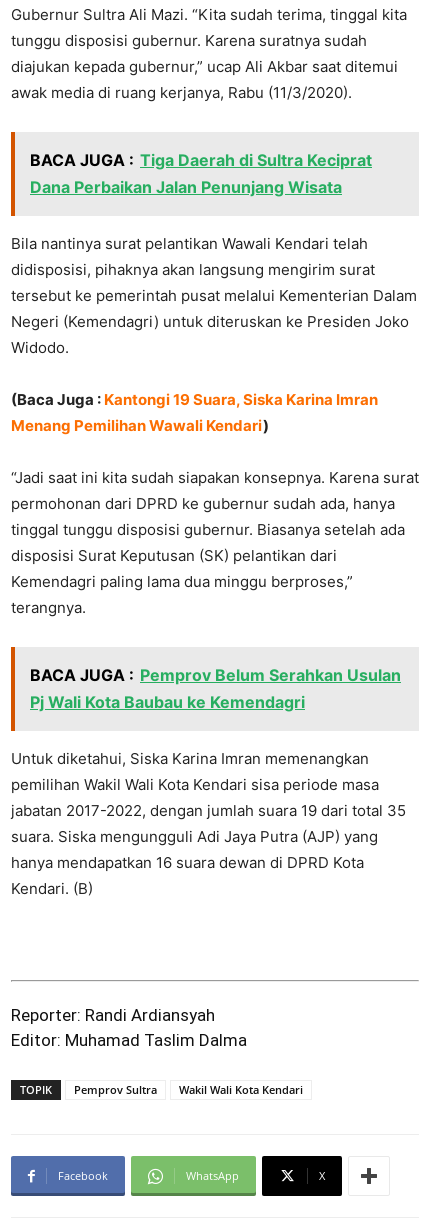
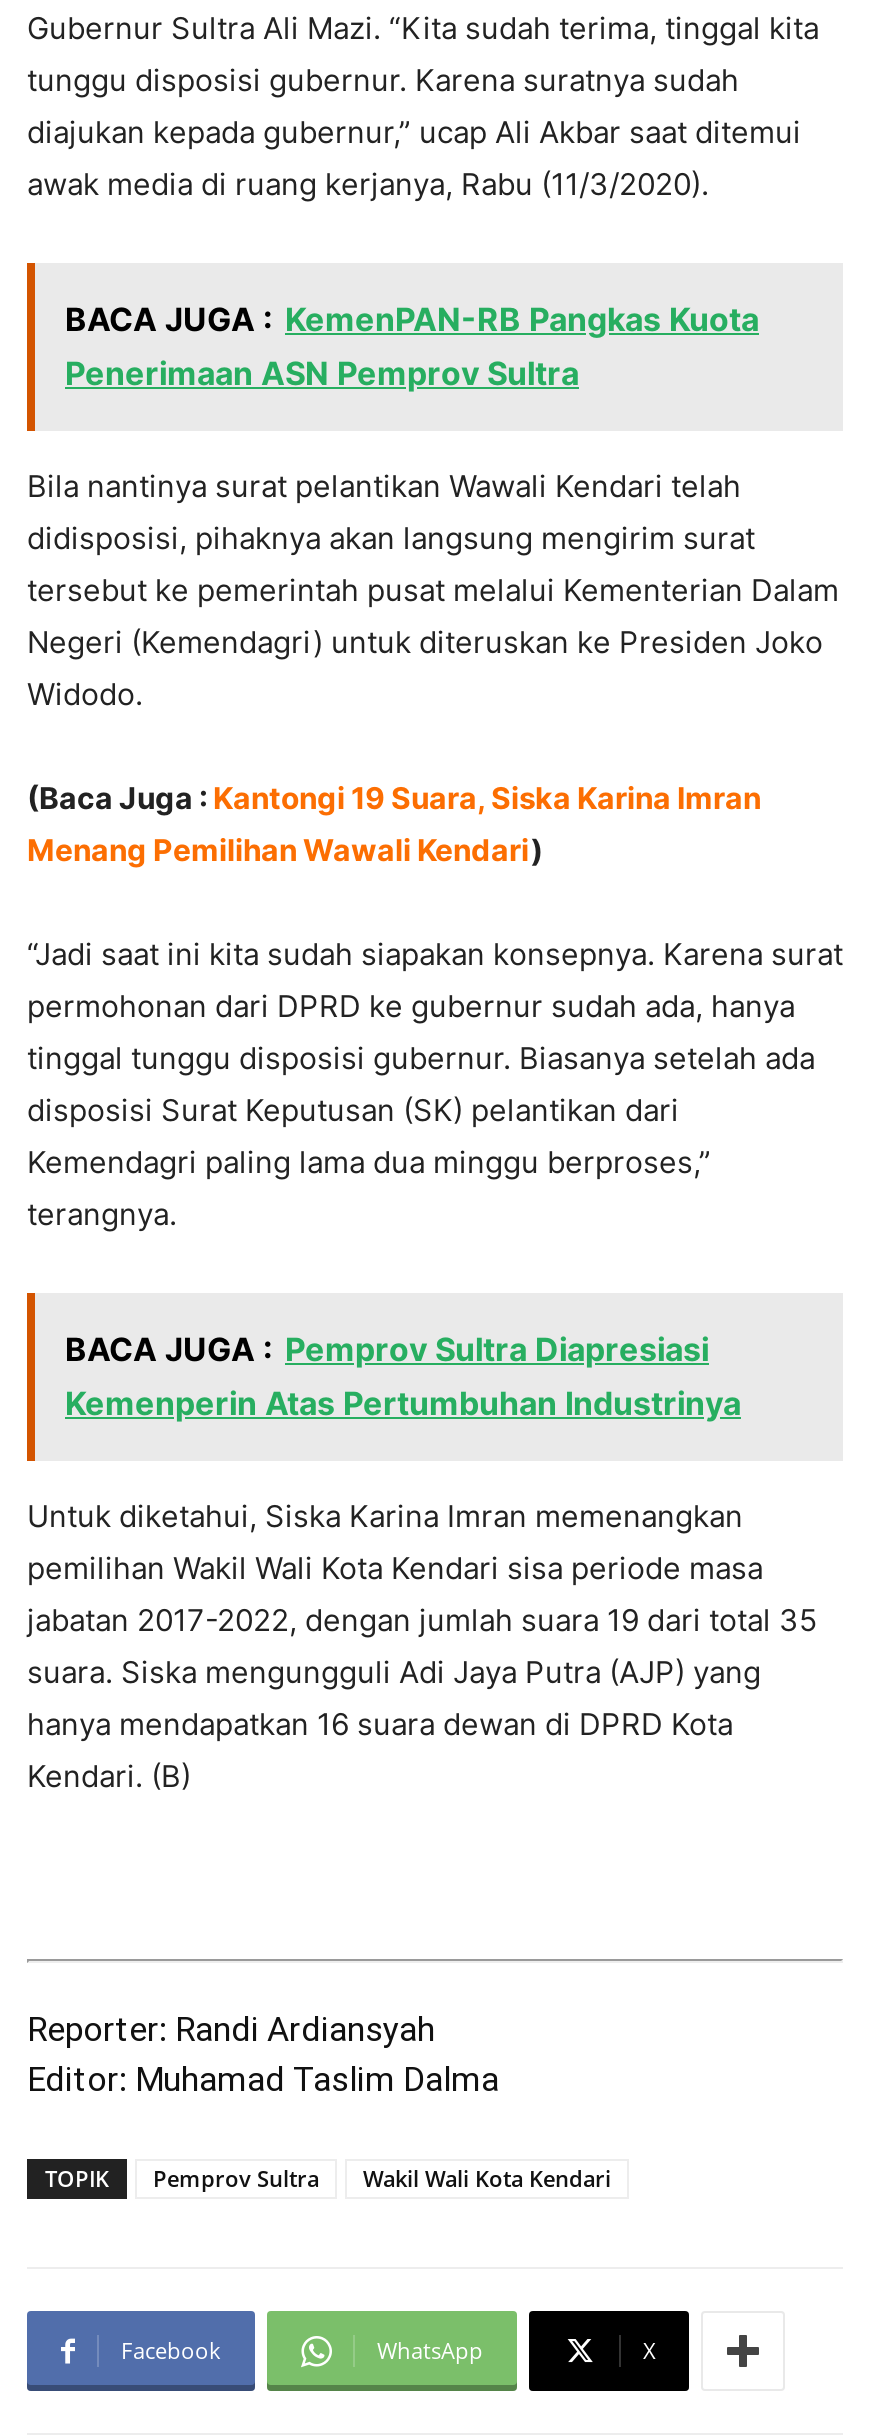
- BACA JUGA : Tiga Daerah di Sultra Keciprat
- Dana Perbaikan Jalan Penunjang Wisata
+ BACA JUGA : KemenPAN-RB Pangkas Kuota
+ Penerimaan ASN Pemprov Sultra

- BACA JUGA : Pemprov Belum Serahkan Usulan
- Pj Wali Kota Baubau ke Kemendagri
+ BACA JUGA : Pemprov Sultra Diapresiasi
+ Kemenperin Atas Pertumbuhan Industrinya
